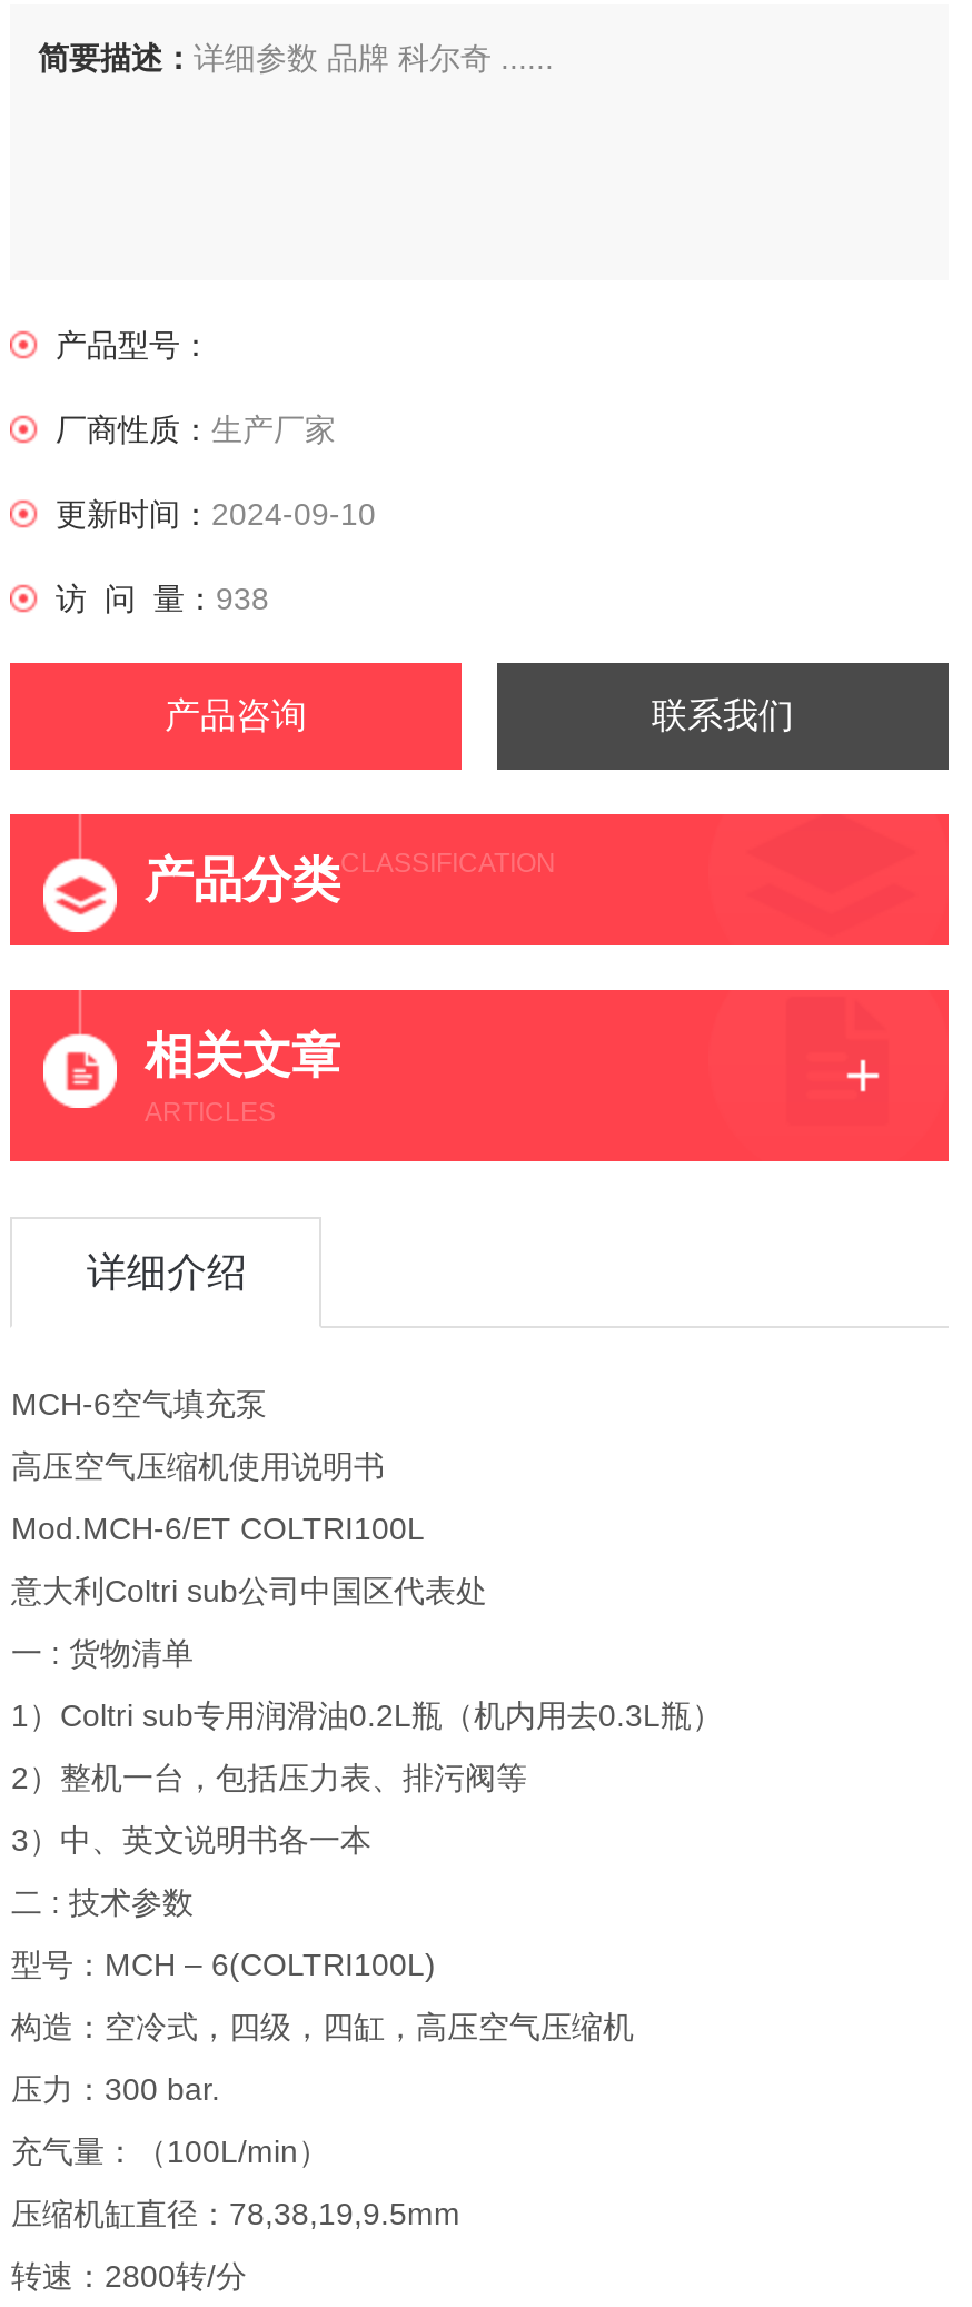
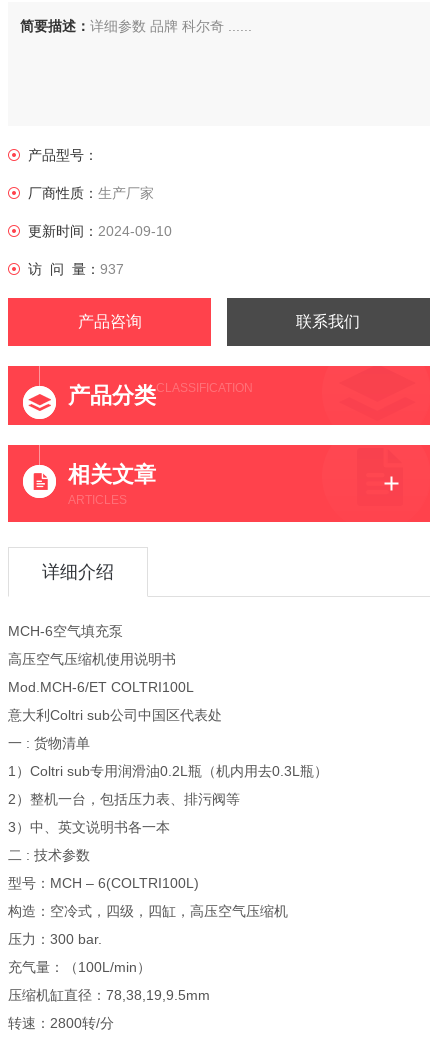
- 访 问 量：938
+ 访 问 量：937
